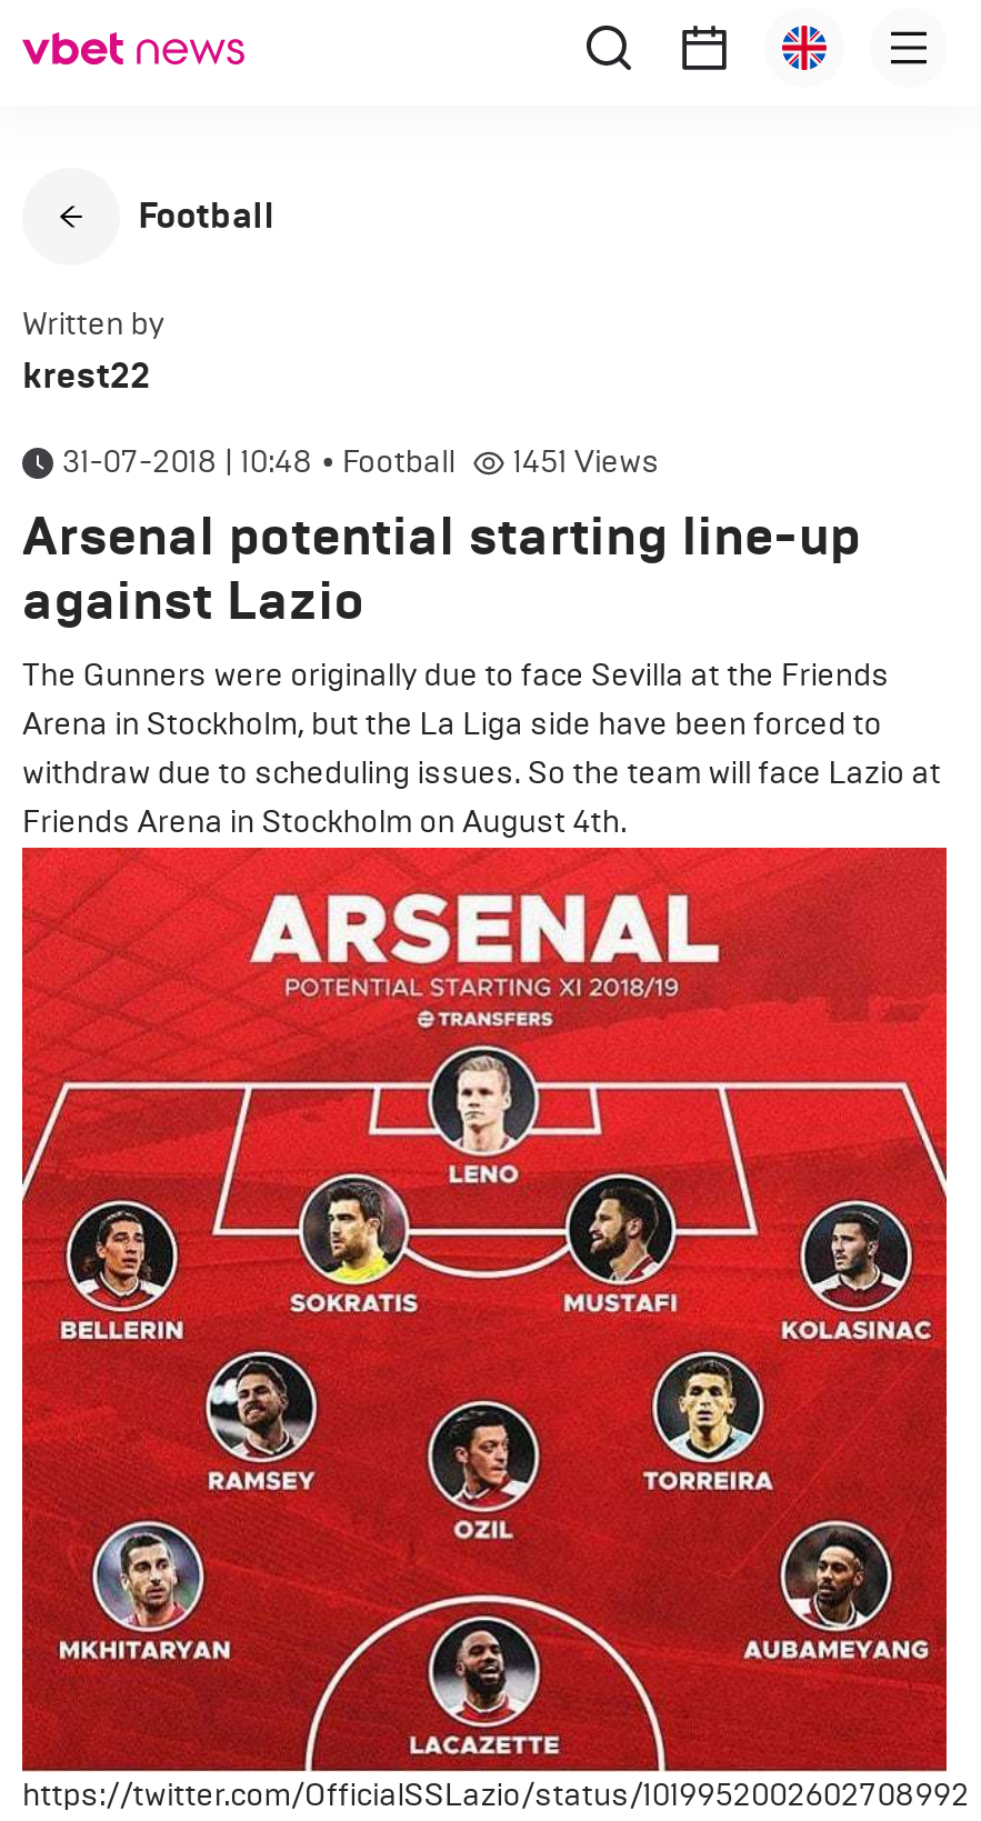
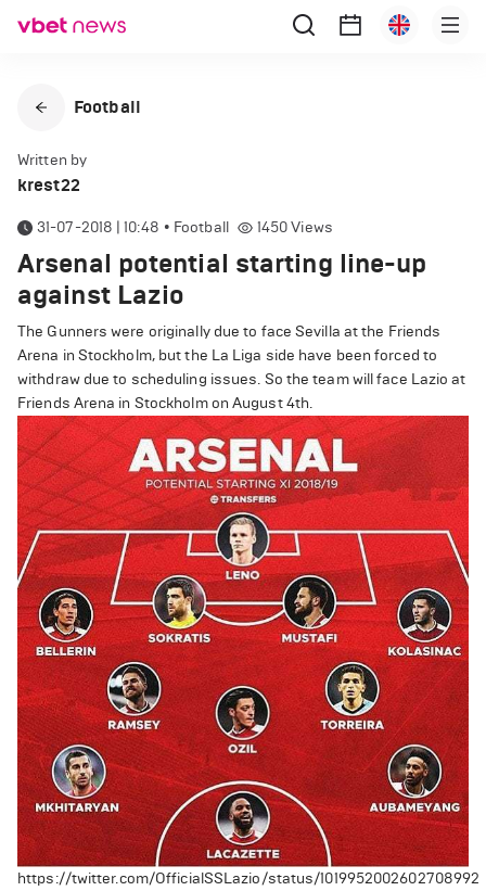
- 1451 Views
+ 1450 Views
